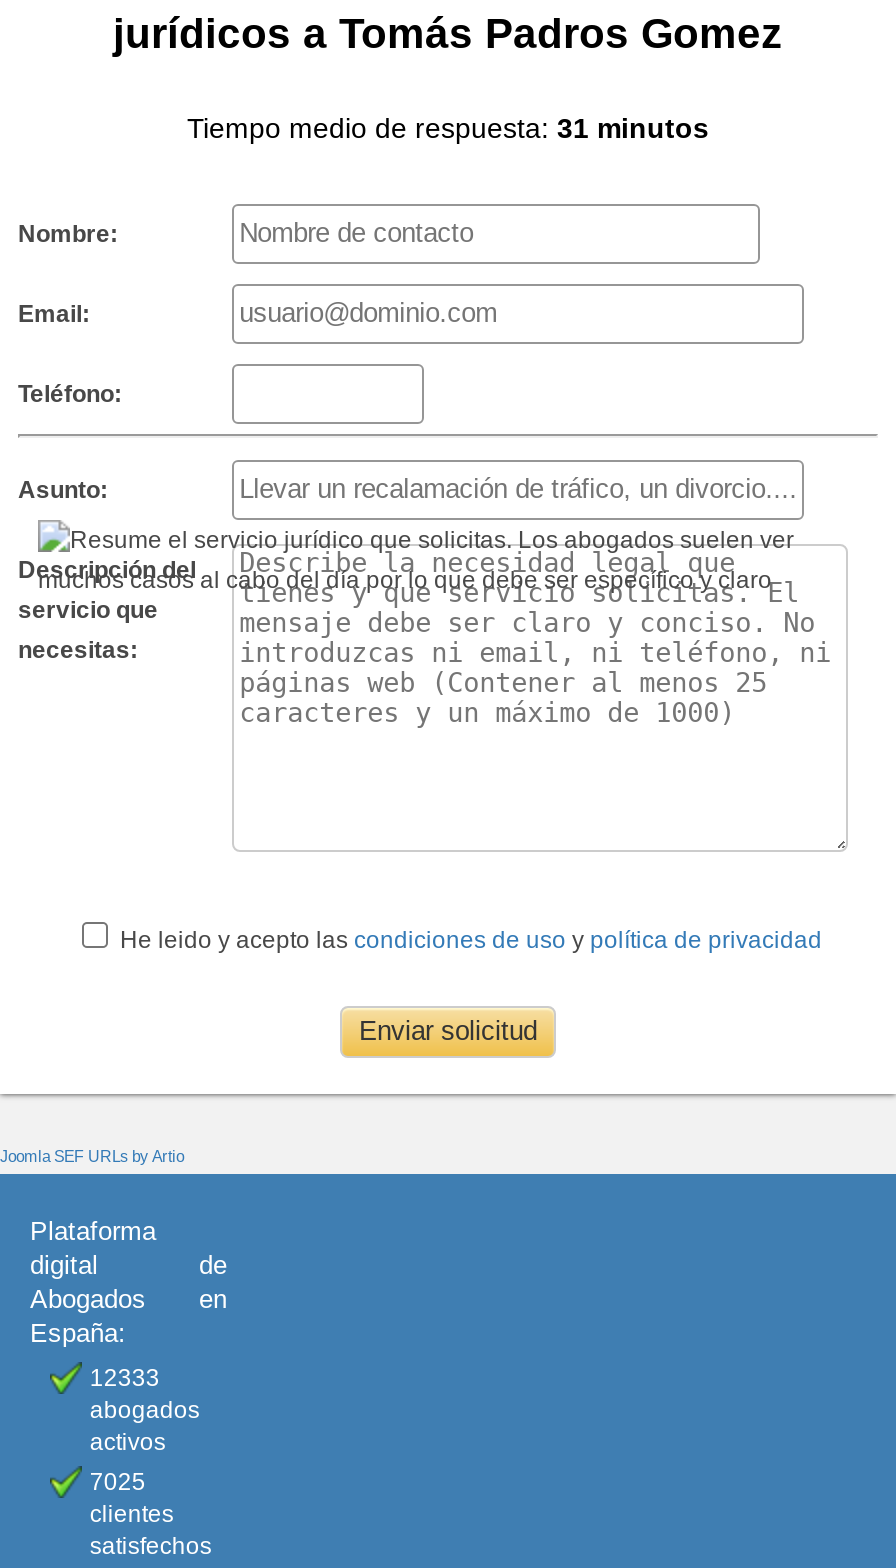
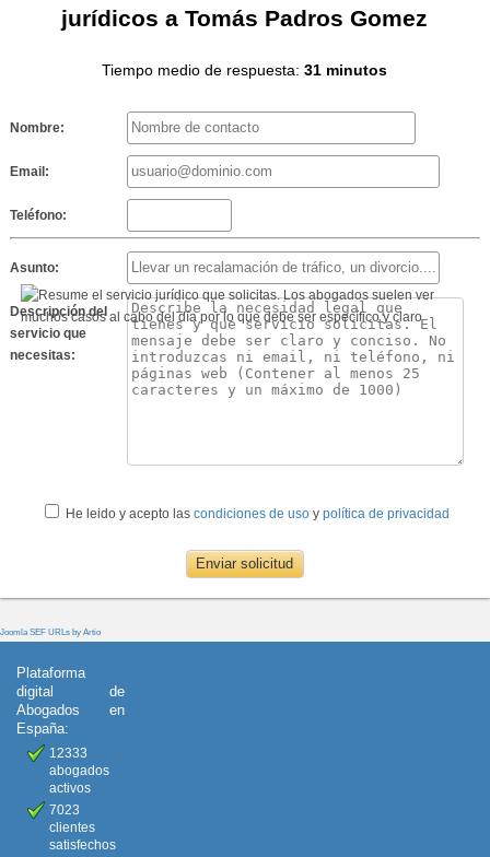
- 7025
+ 7023
